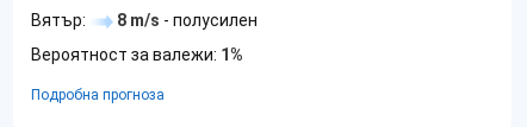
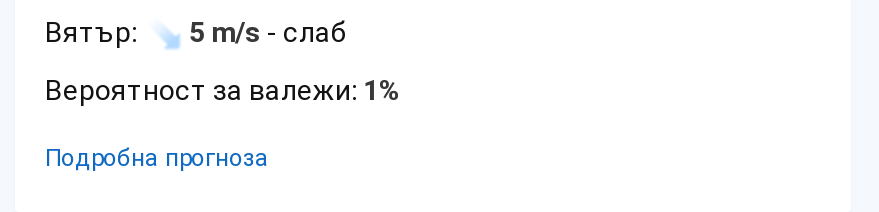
- Вятър: 8 m/s - полусилен
+ Вятър: 5 m/s - слаб
